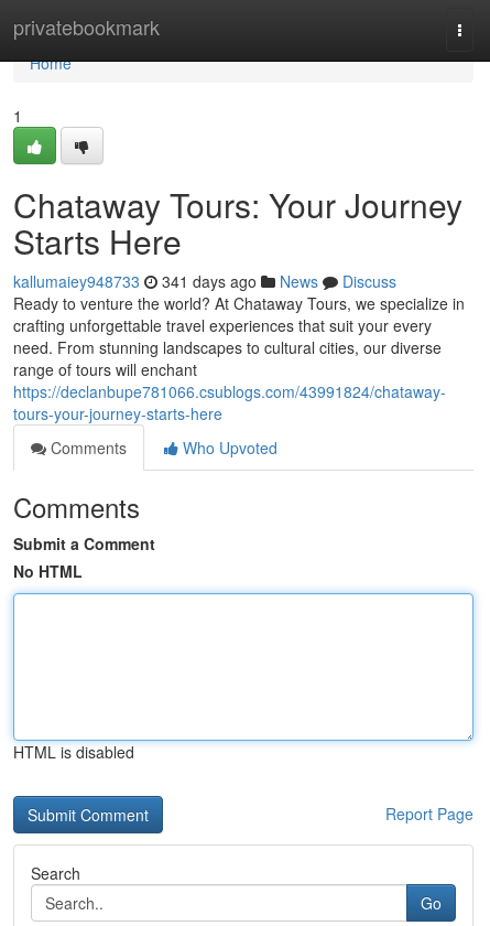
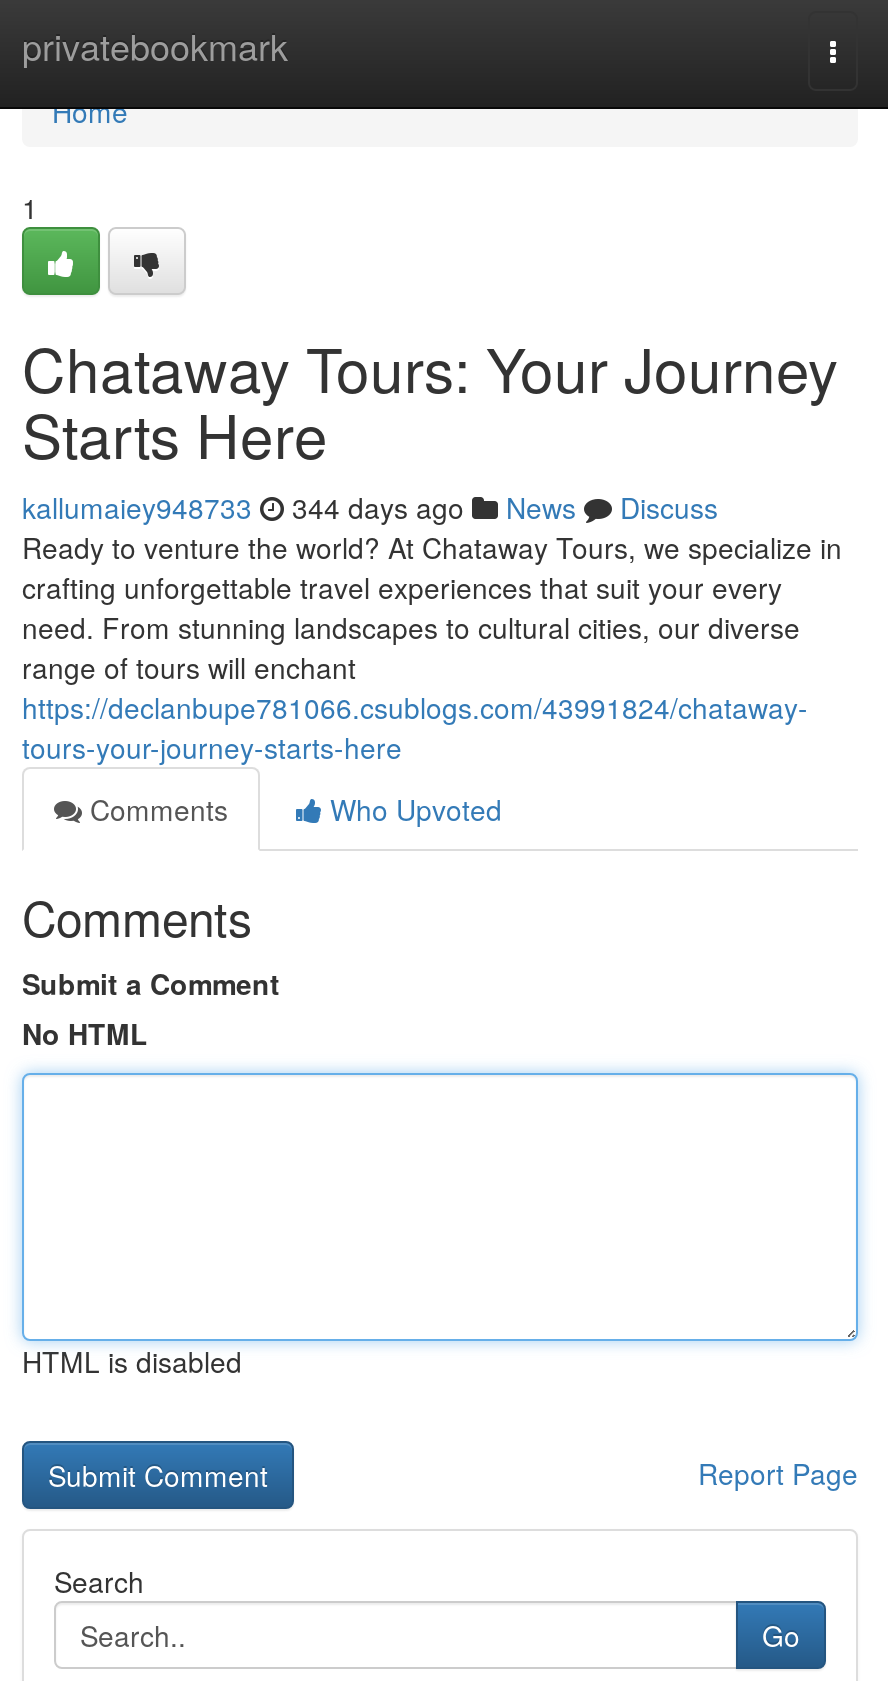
- kallumaiey948733 341 days ago News Discuss
+ kallumaiey948733 344 days ago News Discuss
